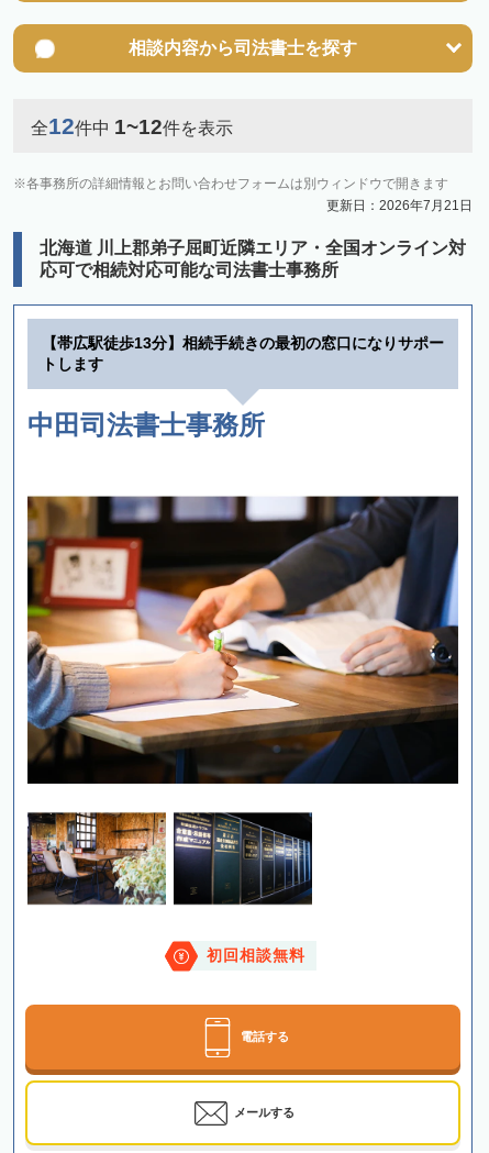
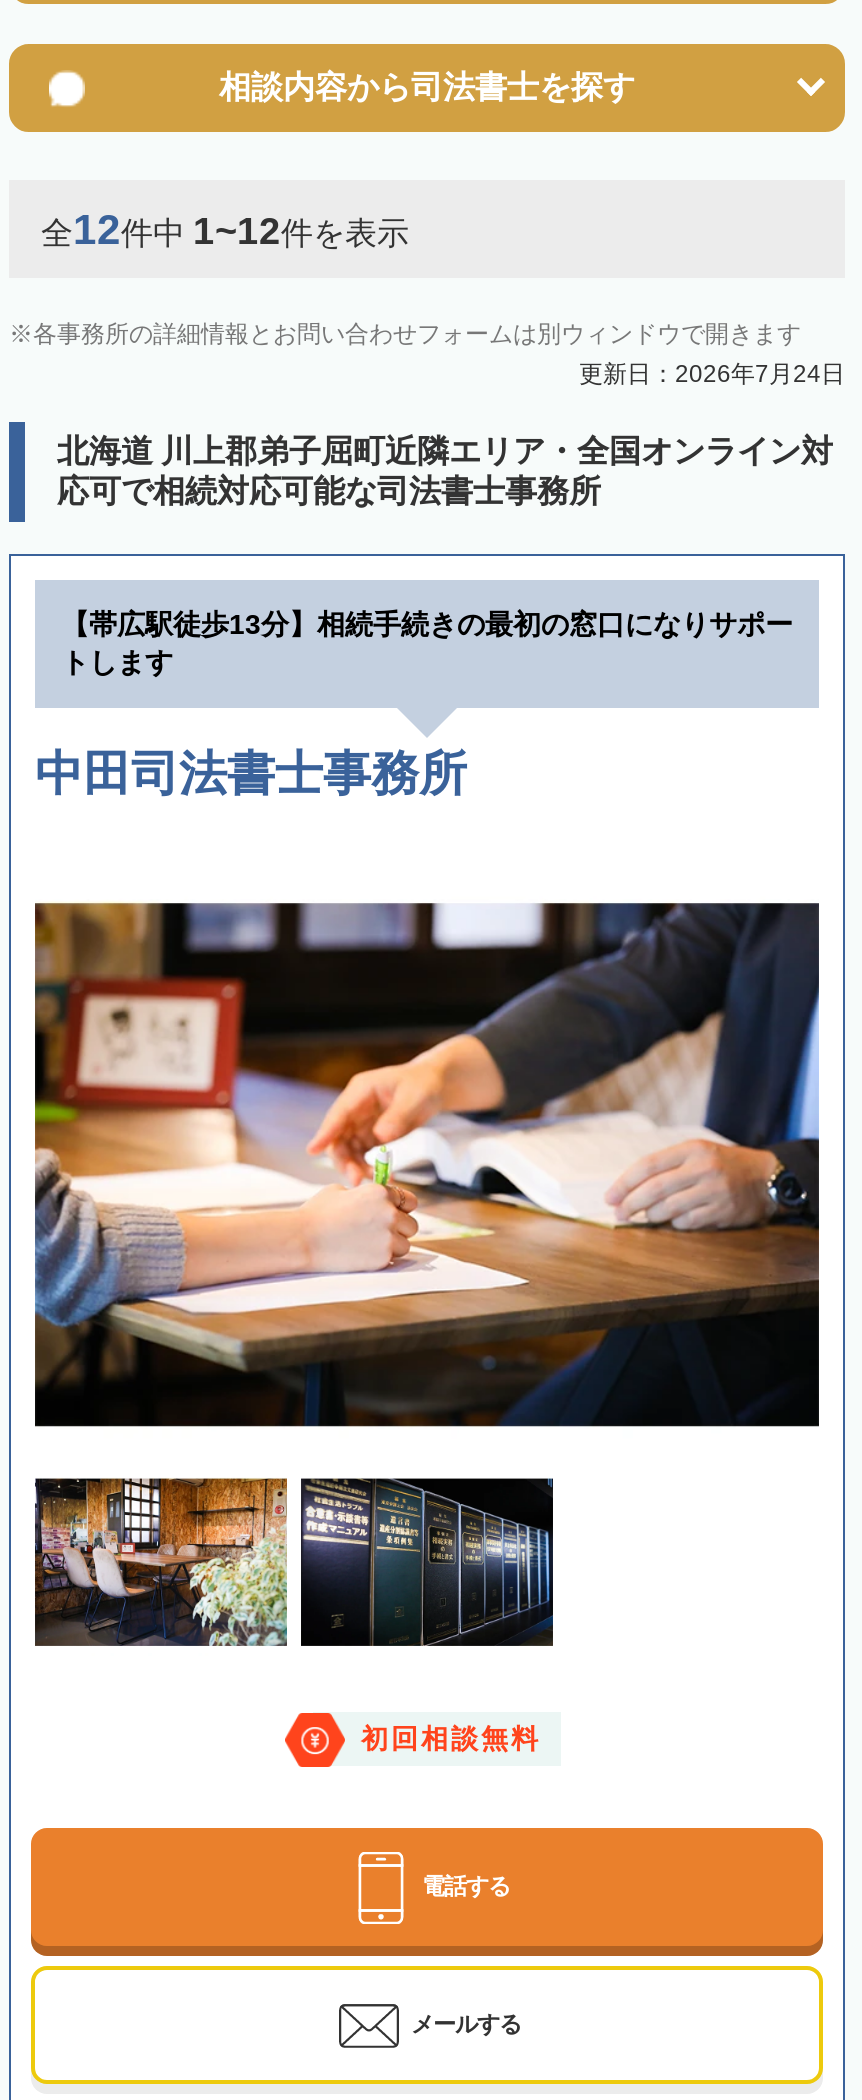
- 更新日：2026年7月21日
+ 更新日：2026年7月24日
